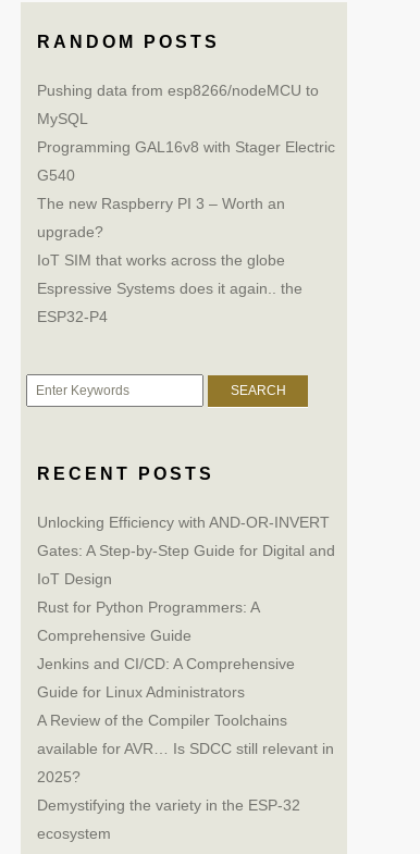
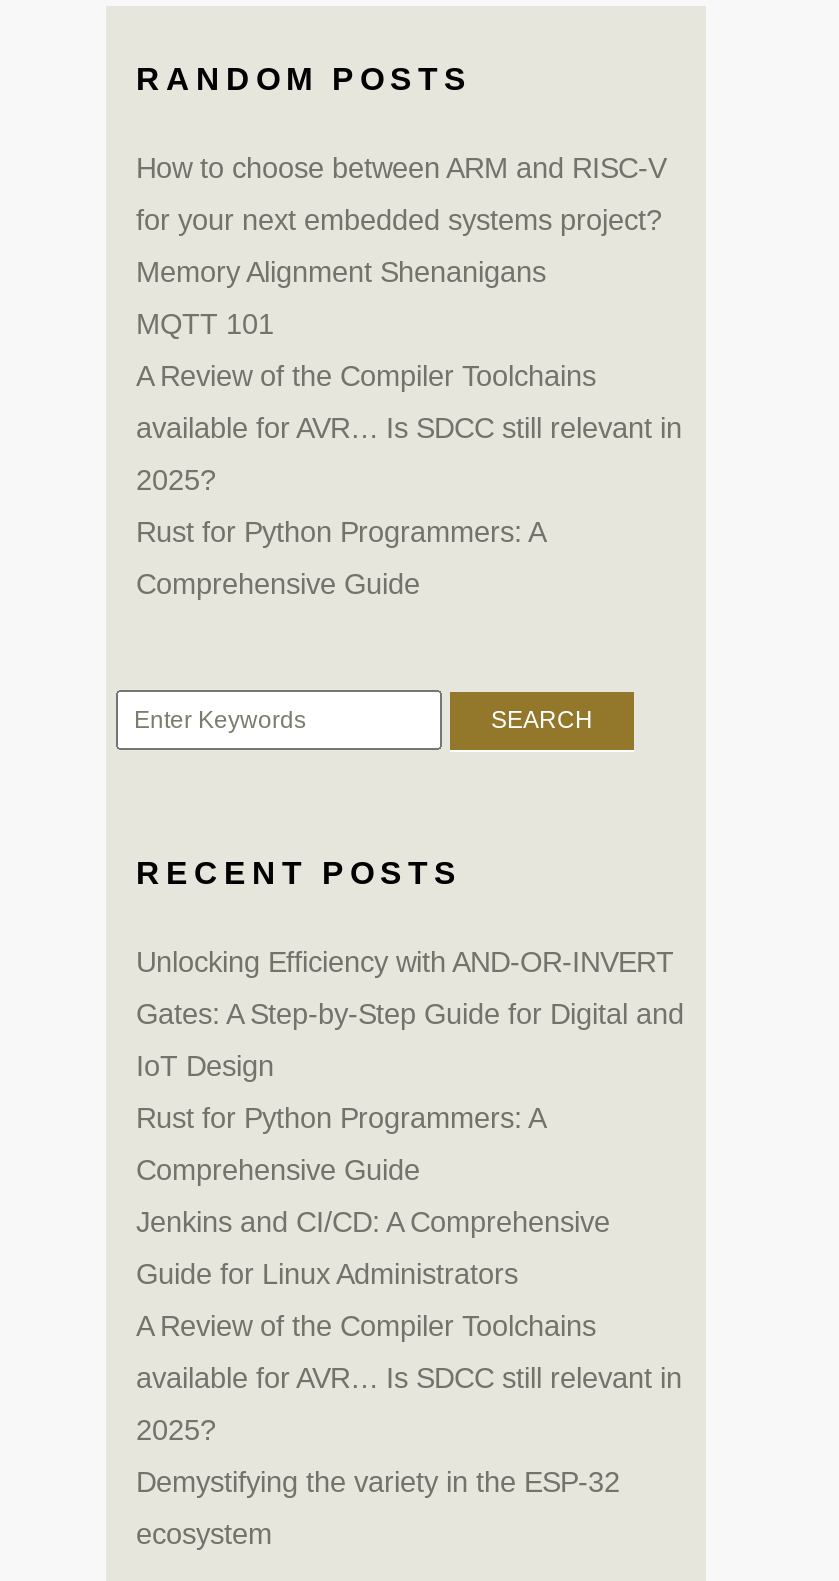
- Pushing data from esp8266/nodeMCU to
+ How to choose between ARM and RISC-V

- MySQL
+ for your next embedded systems project?

- Programming GAL16v8 with Stager Electric
+ Memory Alignment Shenanigans

- G540
+ MQTT 101

- The new Raspberry PI 3 – Worth an
+ A Review of the Compiler Toolchains

- upgrade?
+ available for AVR… Is SDCC still relevant in

- IoT SIM that works across the globe
+ 2025?

- Espressive Systems does it again.. the
+ Rust for Python Programmers: A

- ESP32-P4
+ Comprehensive Guide
